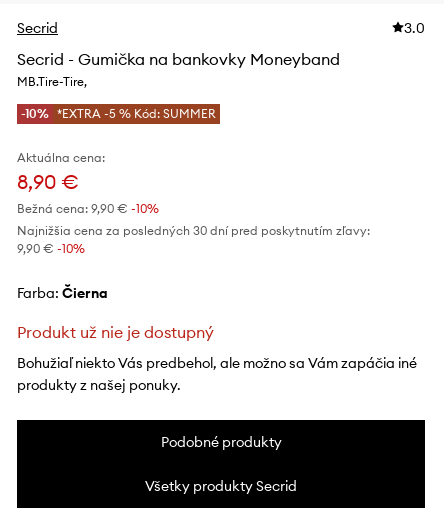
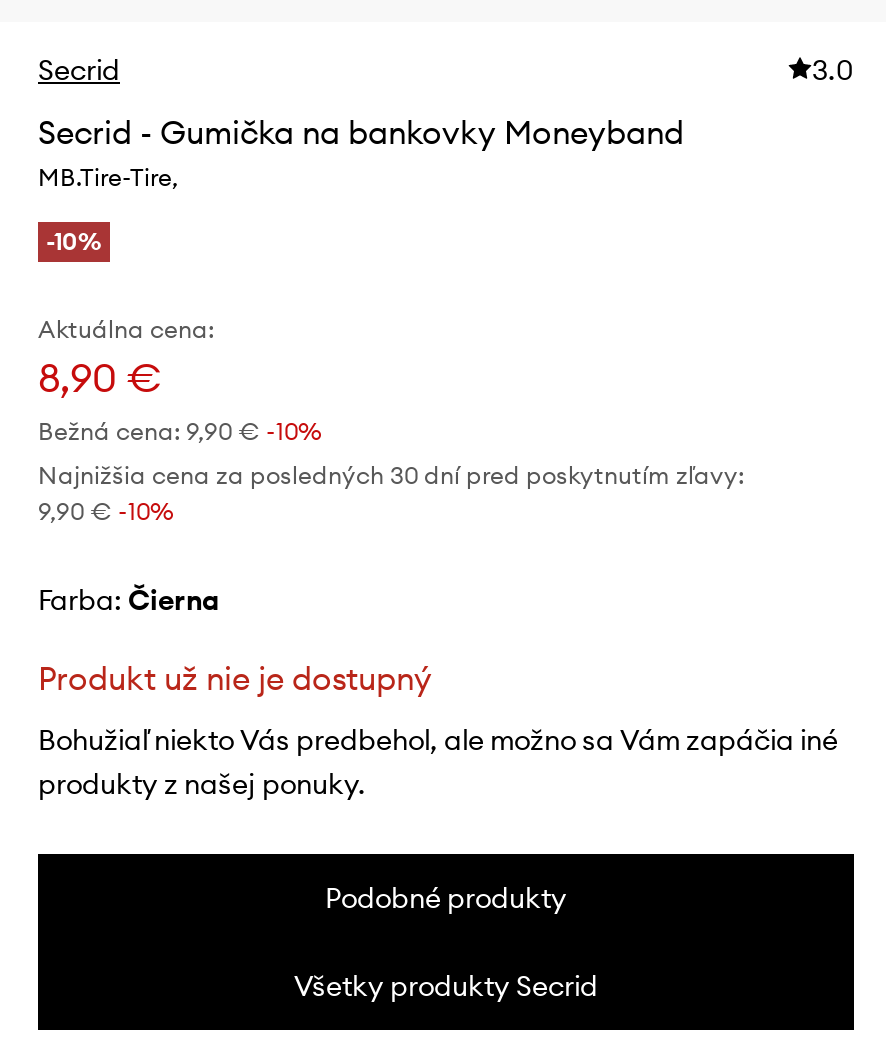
- -10% *EXTRA -5 % Kód: SUMMER
+ -10%
